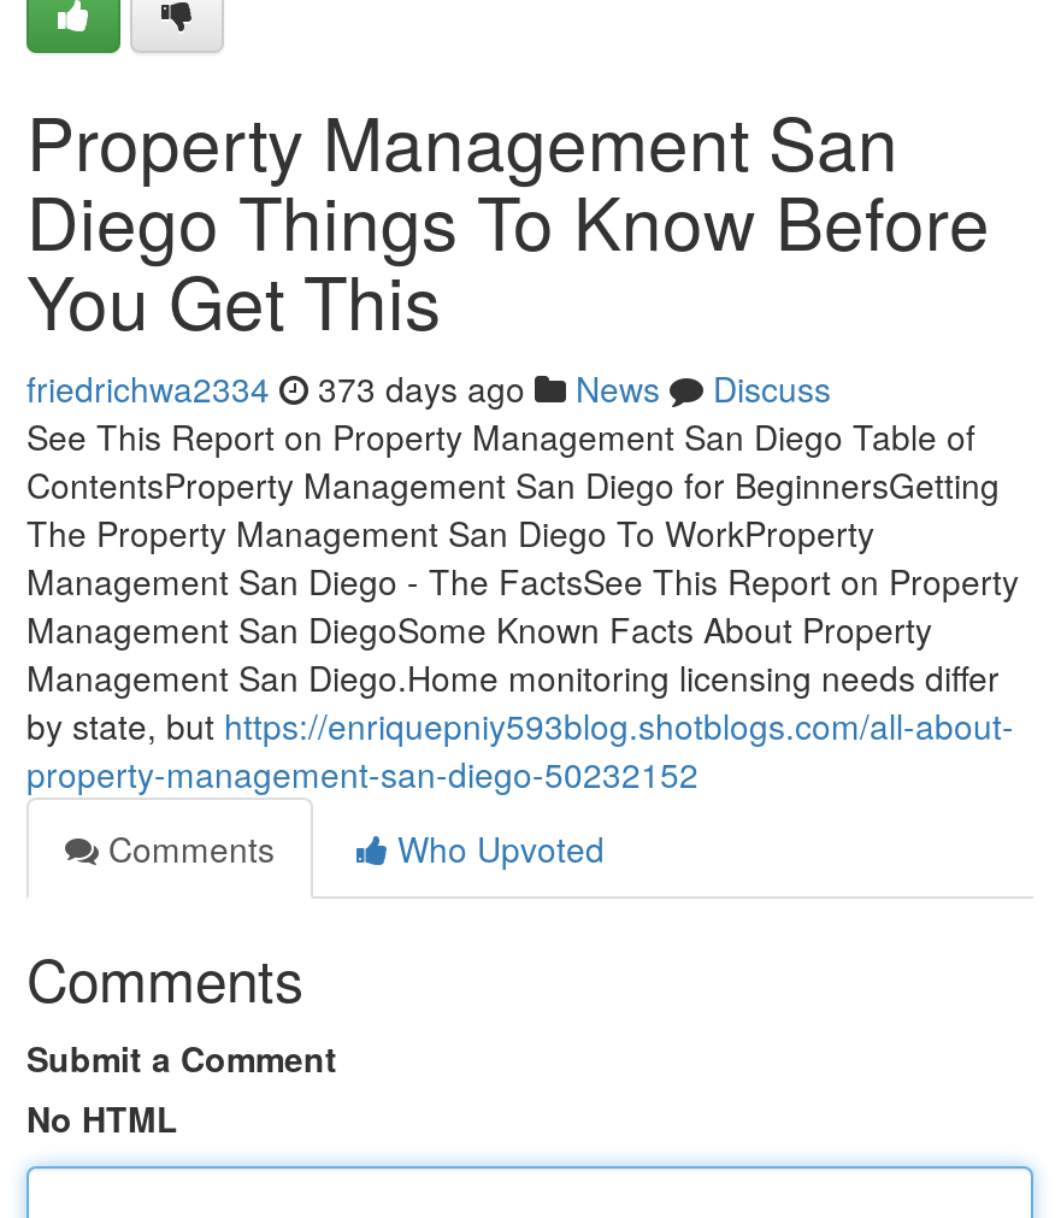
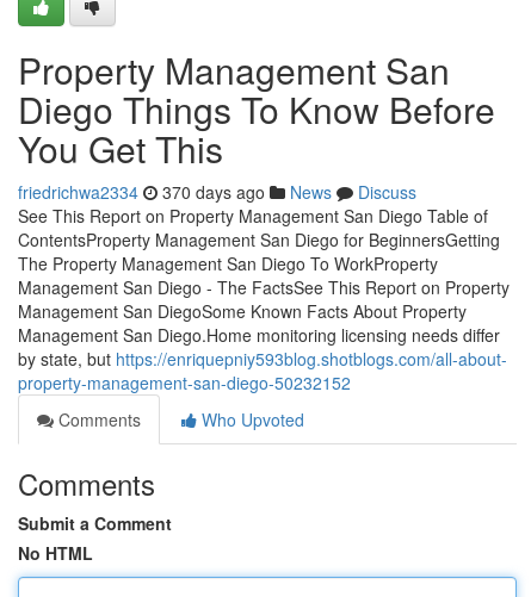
- friedrichwa2334 373 days ago News Discuss
+ friedrichwa2334 370 days ago News Discuss
